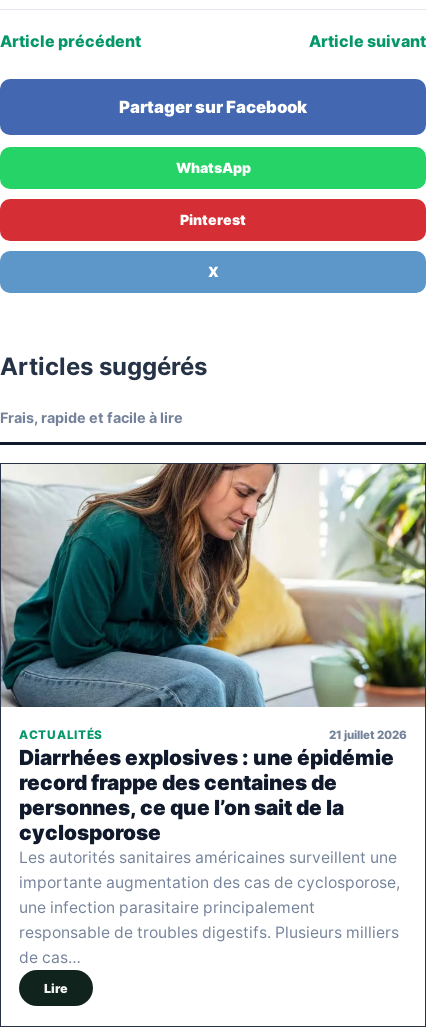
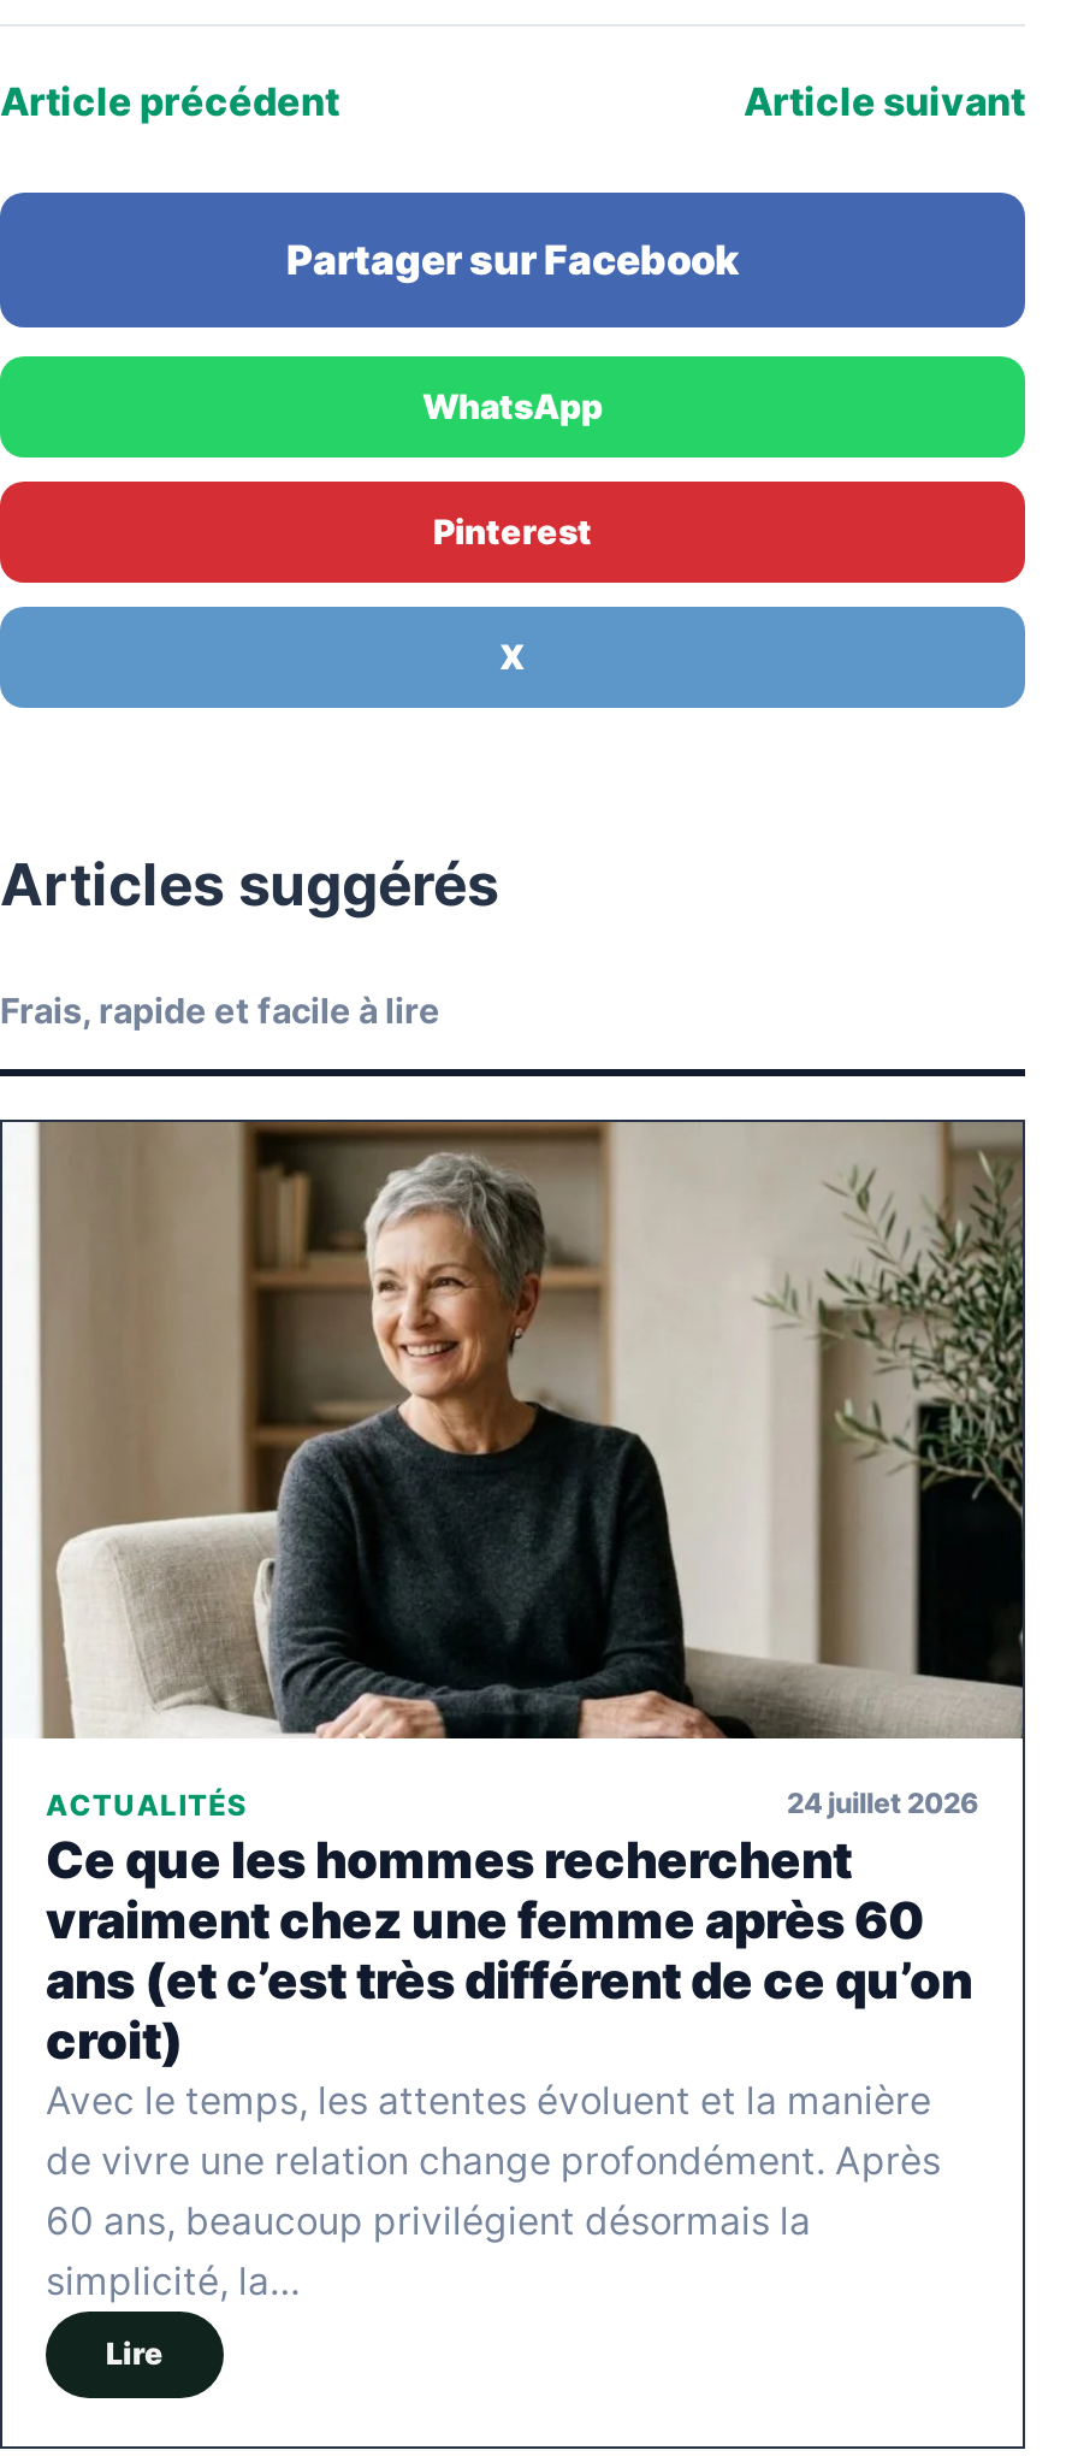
- [image]
- 21 juillet 2026
- Diarrhées explosives : une épidémie
- record frappe des centaines de
- personnes, ce que l’on sait de la
- cyclosporose
- Les autorités sanitaires américaines surveillent une
- importante augmentation des cas de cyclosporose,
- une infection parasitaire principalement
- responsable de troubles digestifs. Plusieurs milliers
- de cas…
+ [image]
+ 24 juillet 2026
+ Ce que les hommes recherchent
+ vraiment chez une femme après 60
+ ans (et c’est très différent de ce qu’on
+ croit)
+ Avec le temps, les attentes évoluent et la manière
+ de vivre une relation change profondément. Après
+ 60 ans, beaucoup privilégient désormais la
+ simplicité, la…
